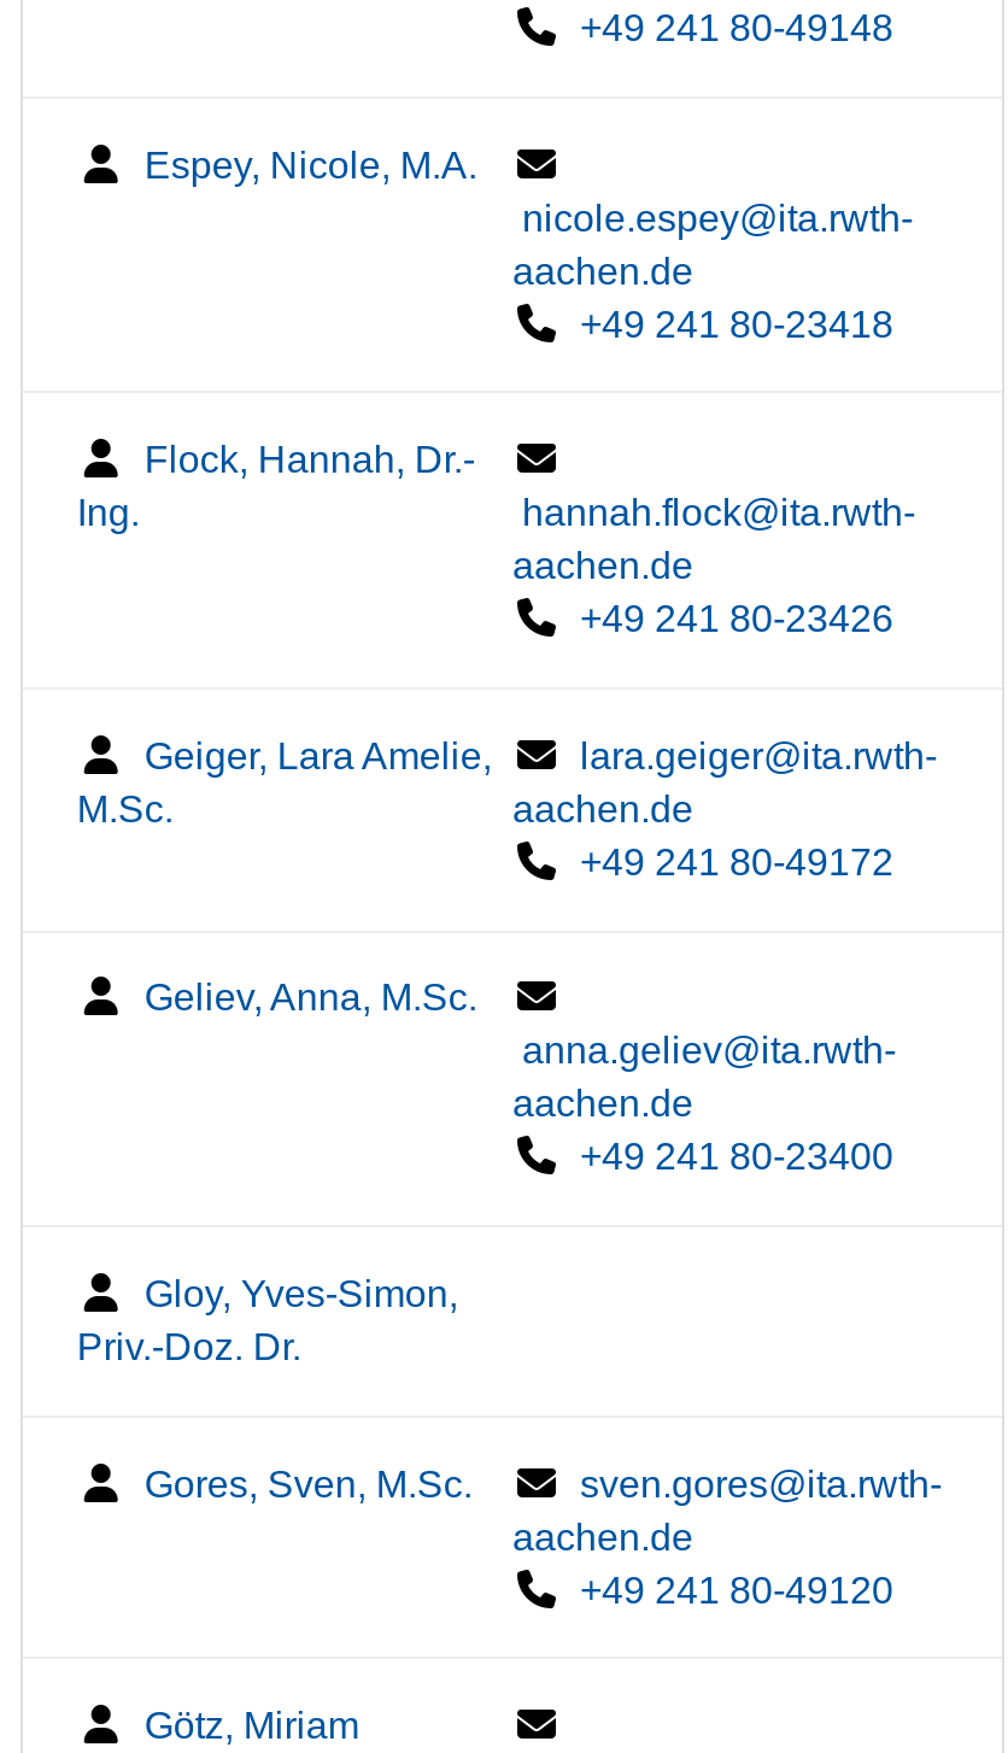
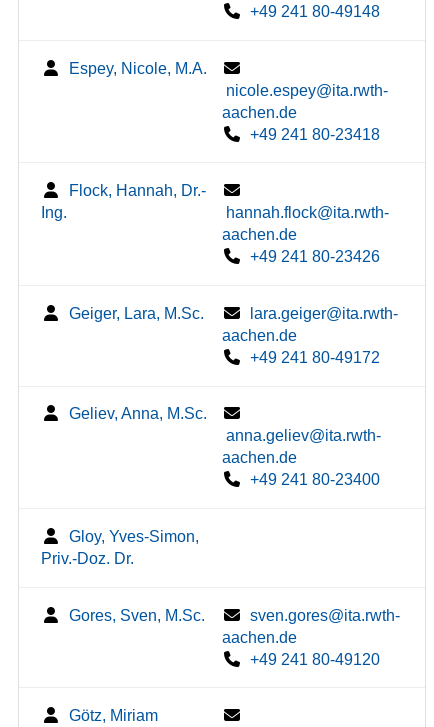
- Geiger, Lara Amelie,
- M.Sc.
+ Geiger, Lara, M.Sc.
